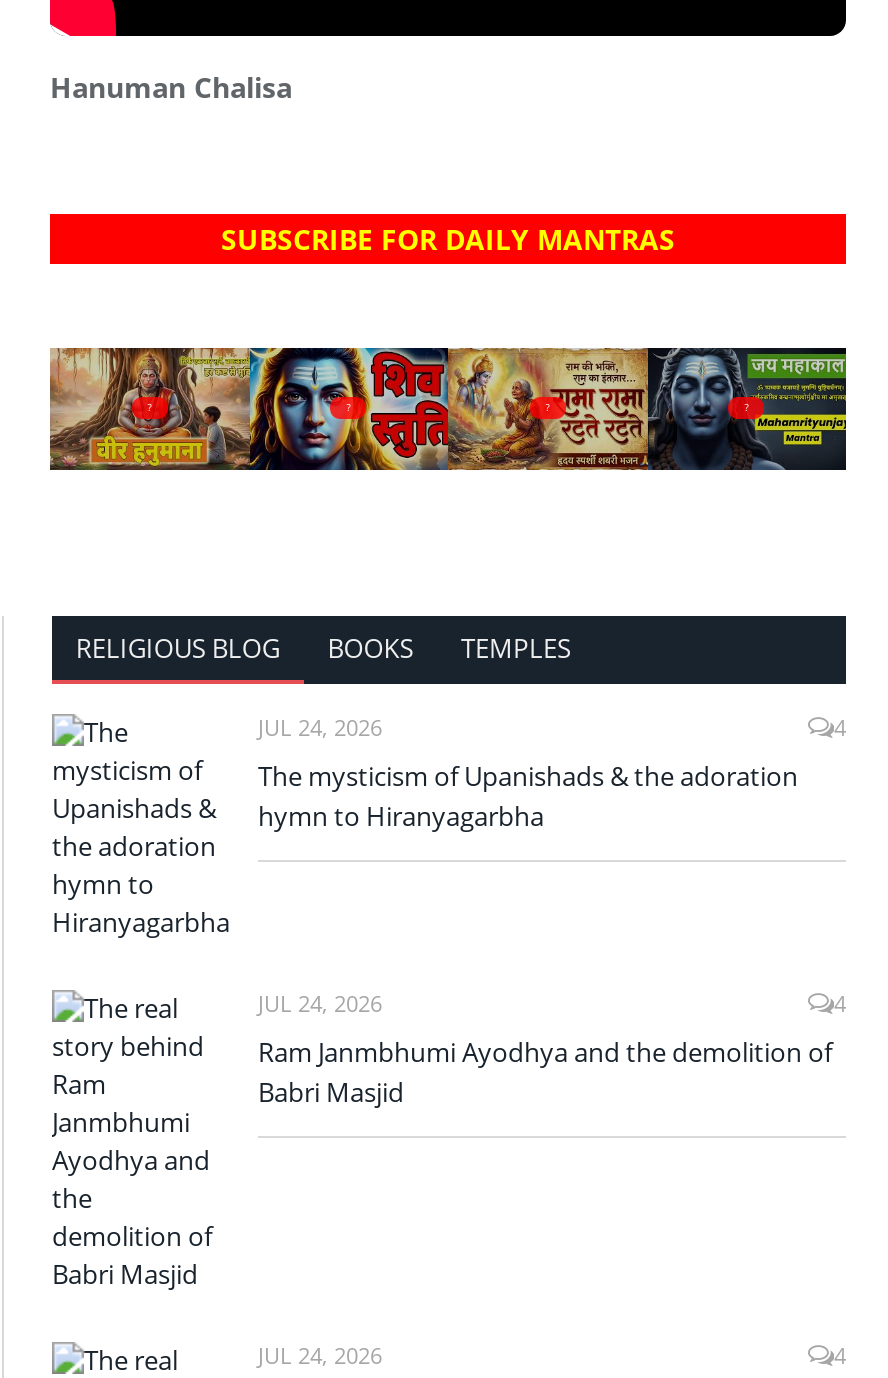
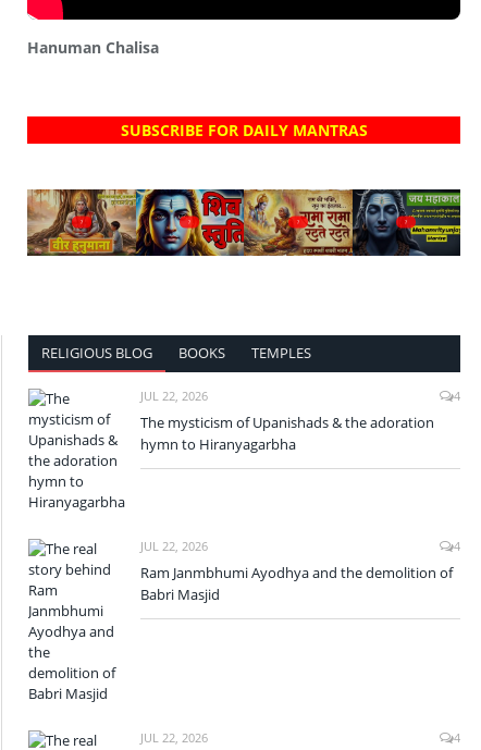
- JUL 24, 2026
+ JUL 22, 2026

- JUL 24, 2026
+ JUL 22, 2026

- JUL 24, 2026
+ JUL 22, 2026
